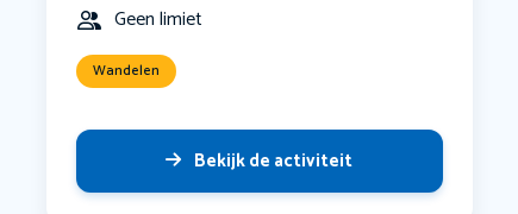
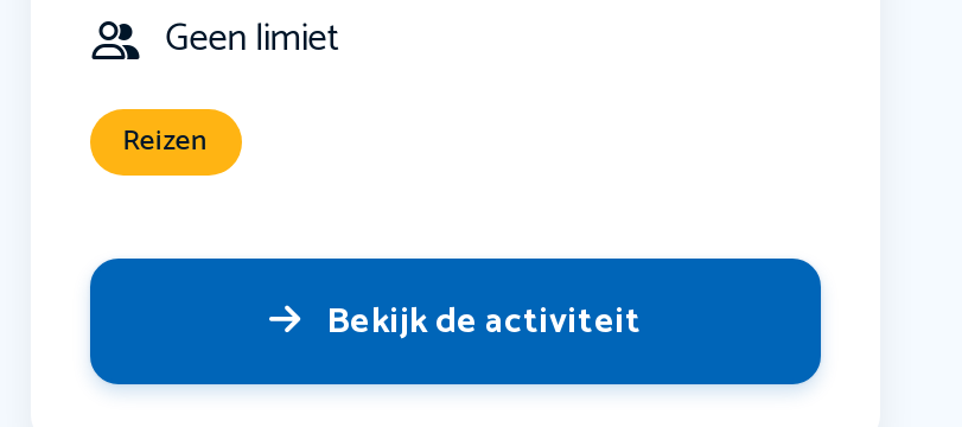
- Wandelen
+ Reizen
